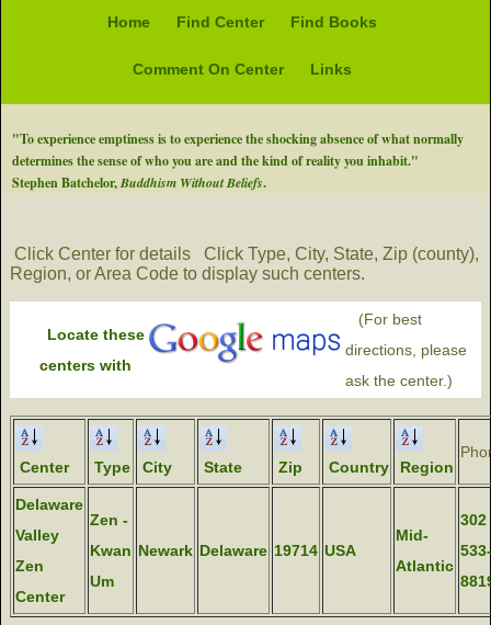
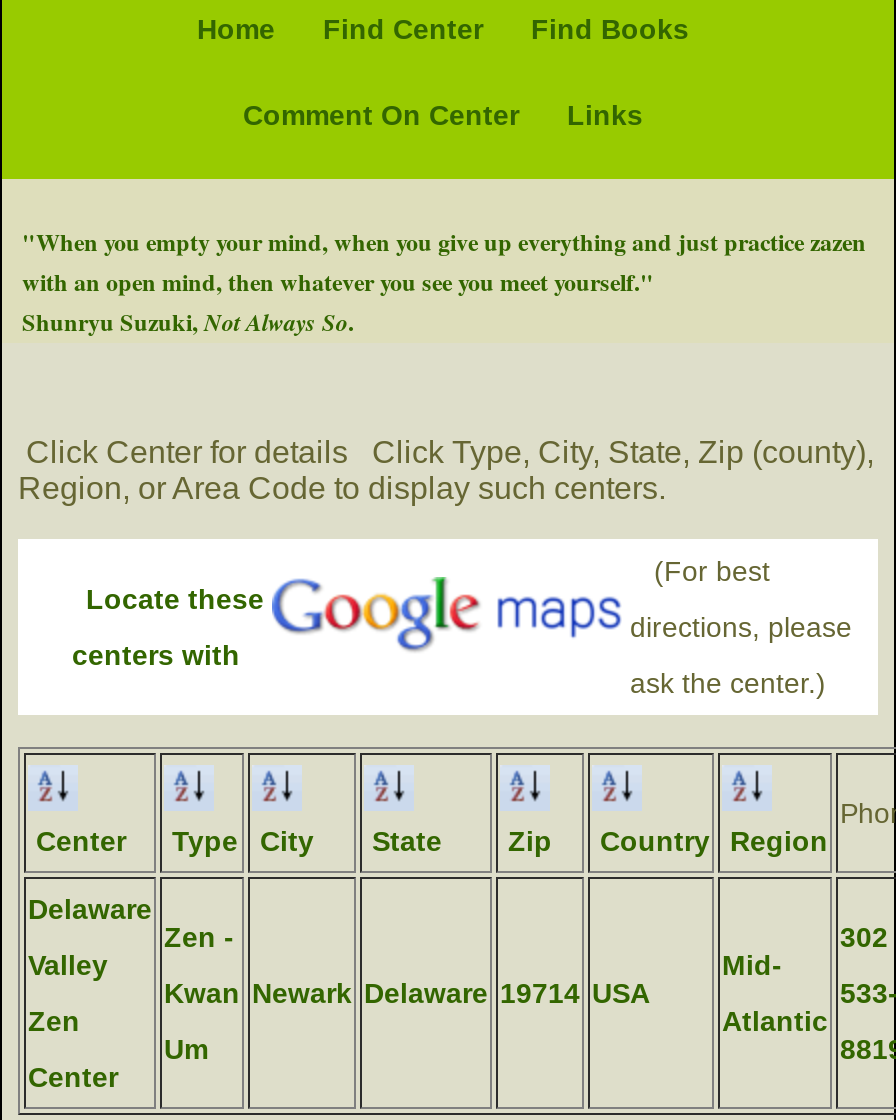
- "To experience emptiness is to experience the shocking absence of what normally
- determines the sense of who you are and the kind of reality you inhabit."
- Stephen Batchelor, Buddhism Without Beliefs.
+ "When you empty your mind, when you give up everything and just practice zazen
+ with an open mind, then whatever you see you meet yourself."
+ Shunryu Suzuki, Not Always So.
